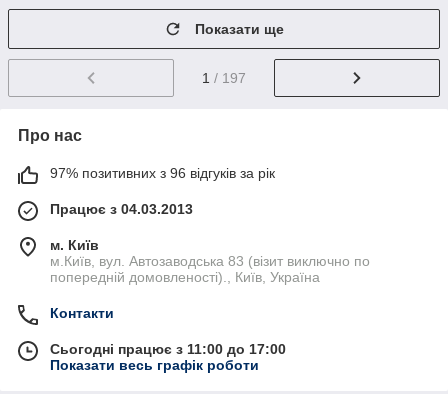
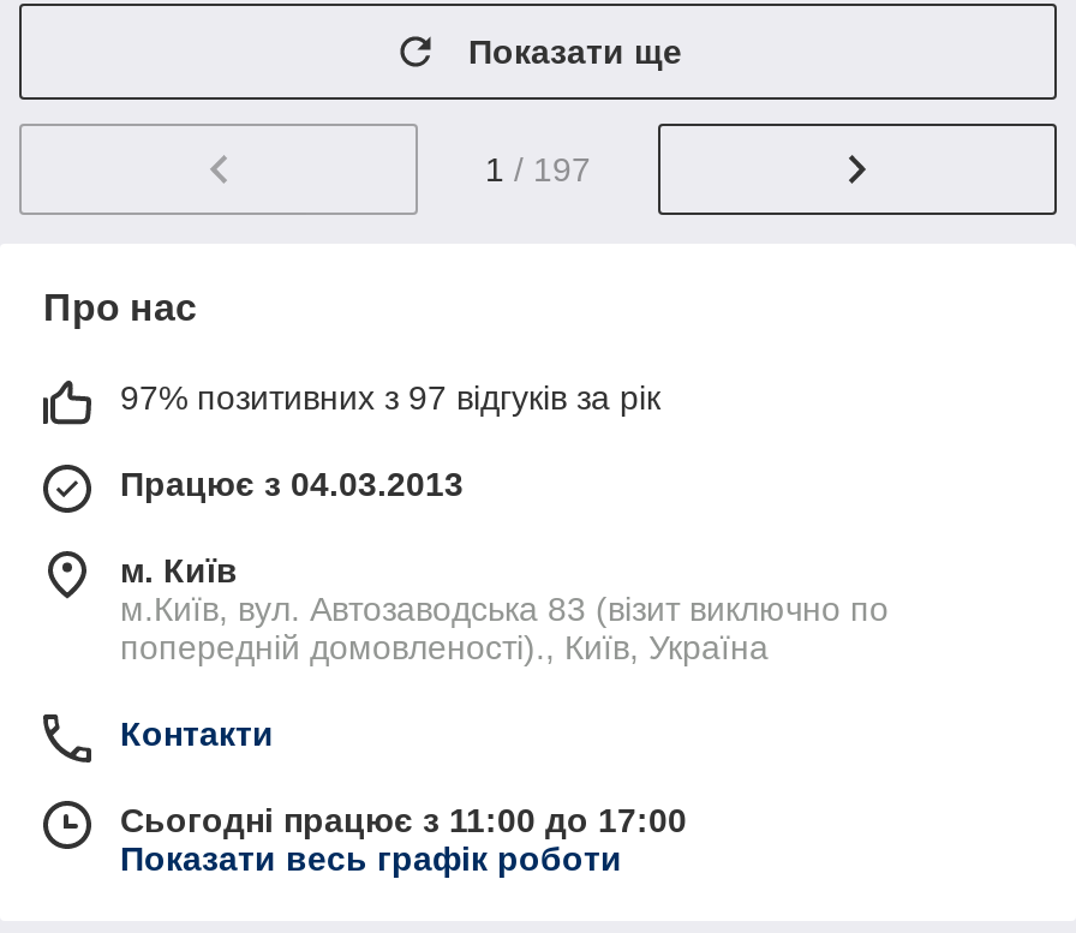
- 97% позитивних з 96 відгуків за рік
+ 97% позитивних з 97 відгуків за рік
